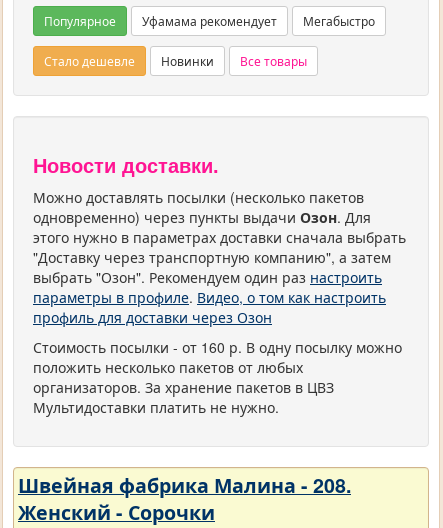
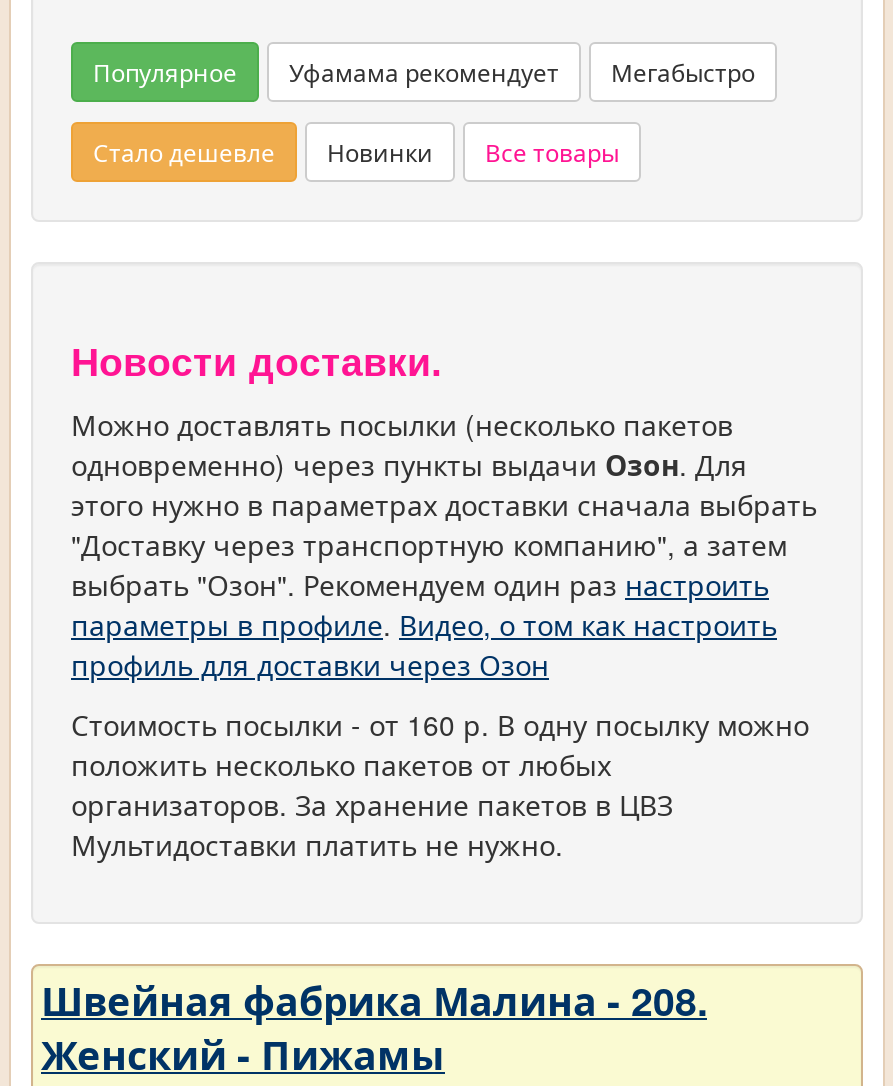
- Женский - Сорочки
+ Женский - Пижамы
